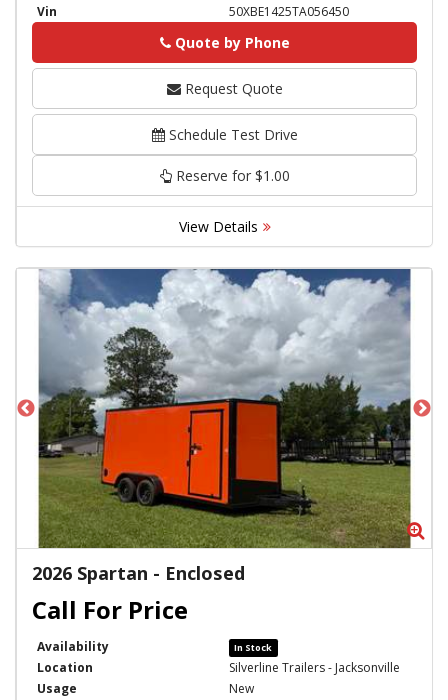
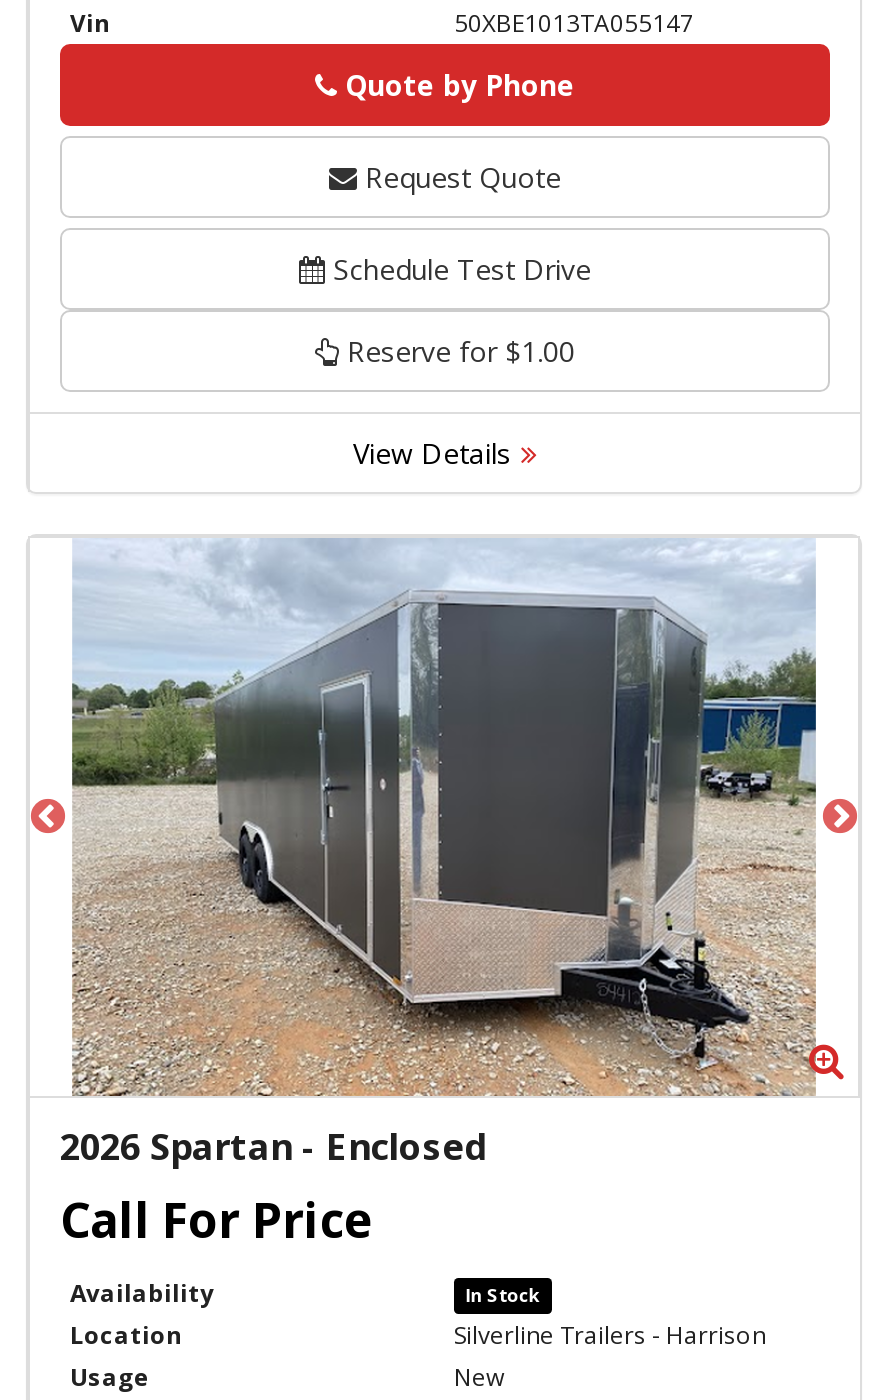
- 50XBE1425TA056450
+ 50XBE1013TA055147

- [image]
+ [image]

- Silverline Trailers - Jacksonville
+ Silverline Trailers - Harrison
